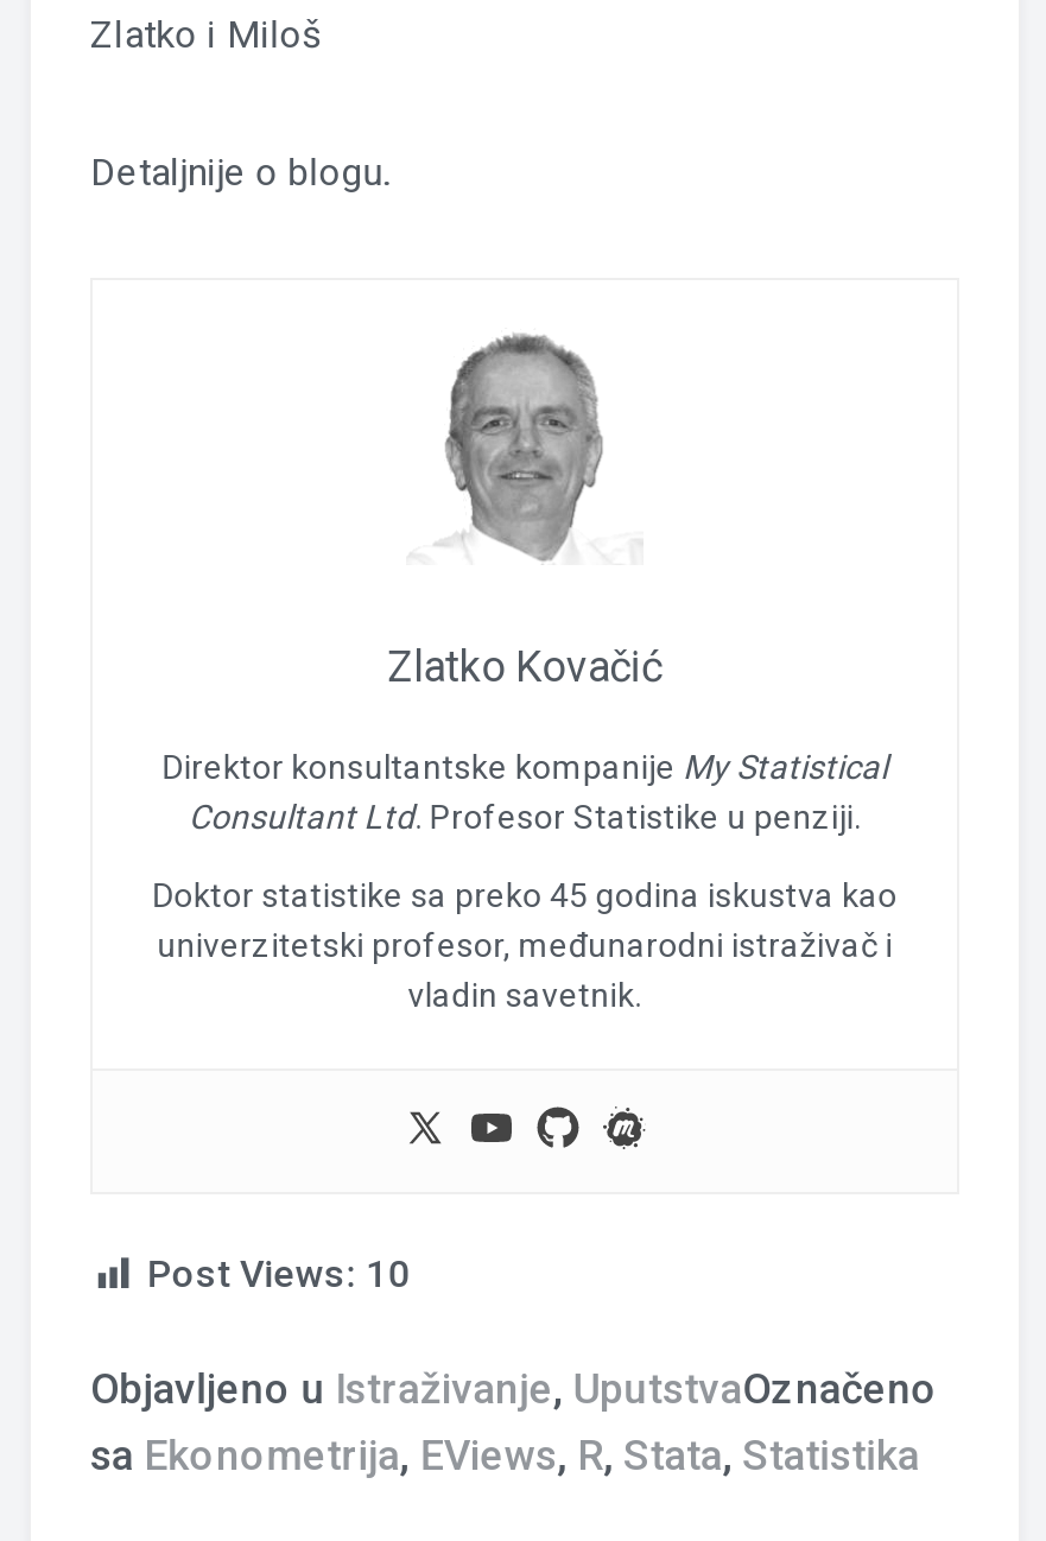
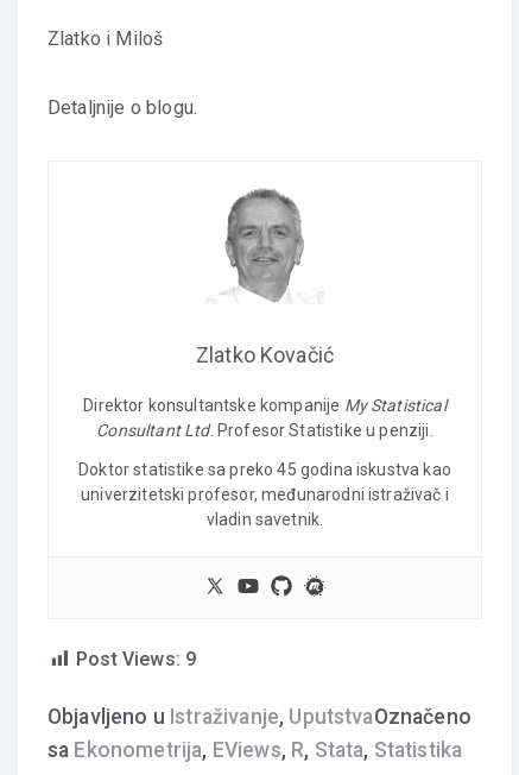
- Post Views: 10
+ Post Views: 9
